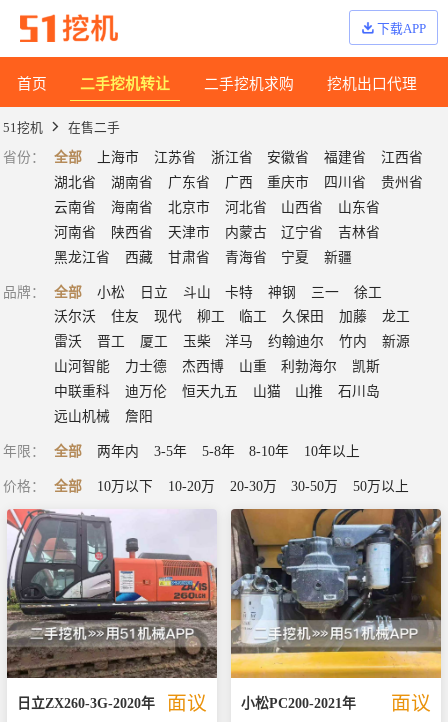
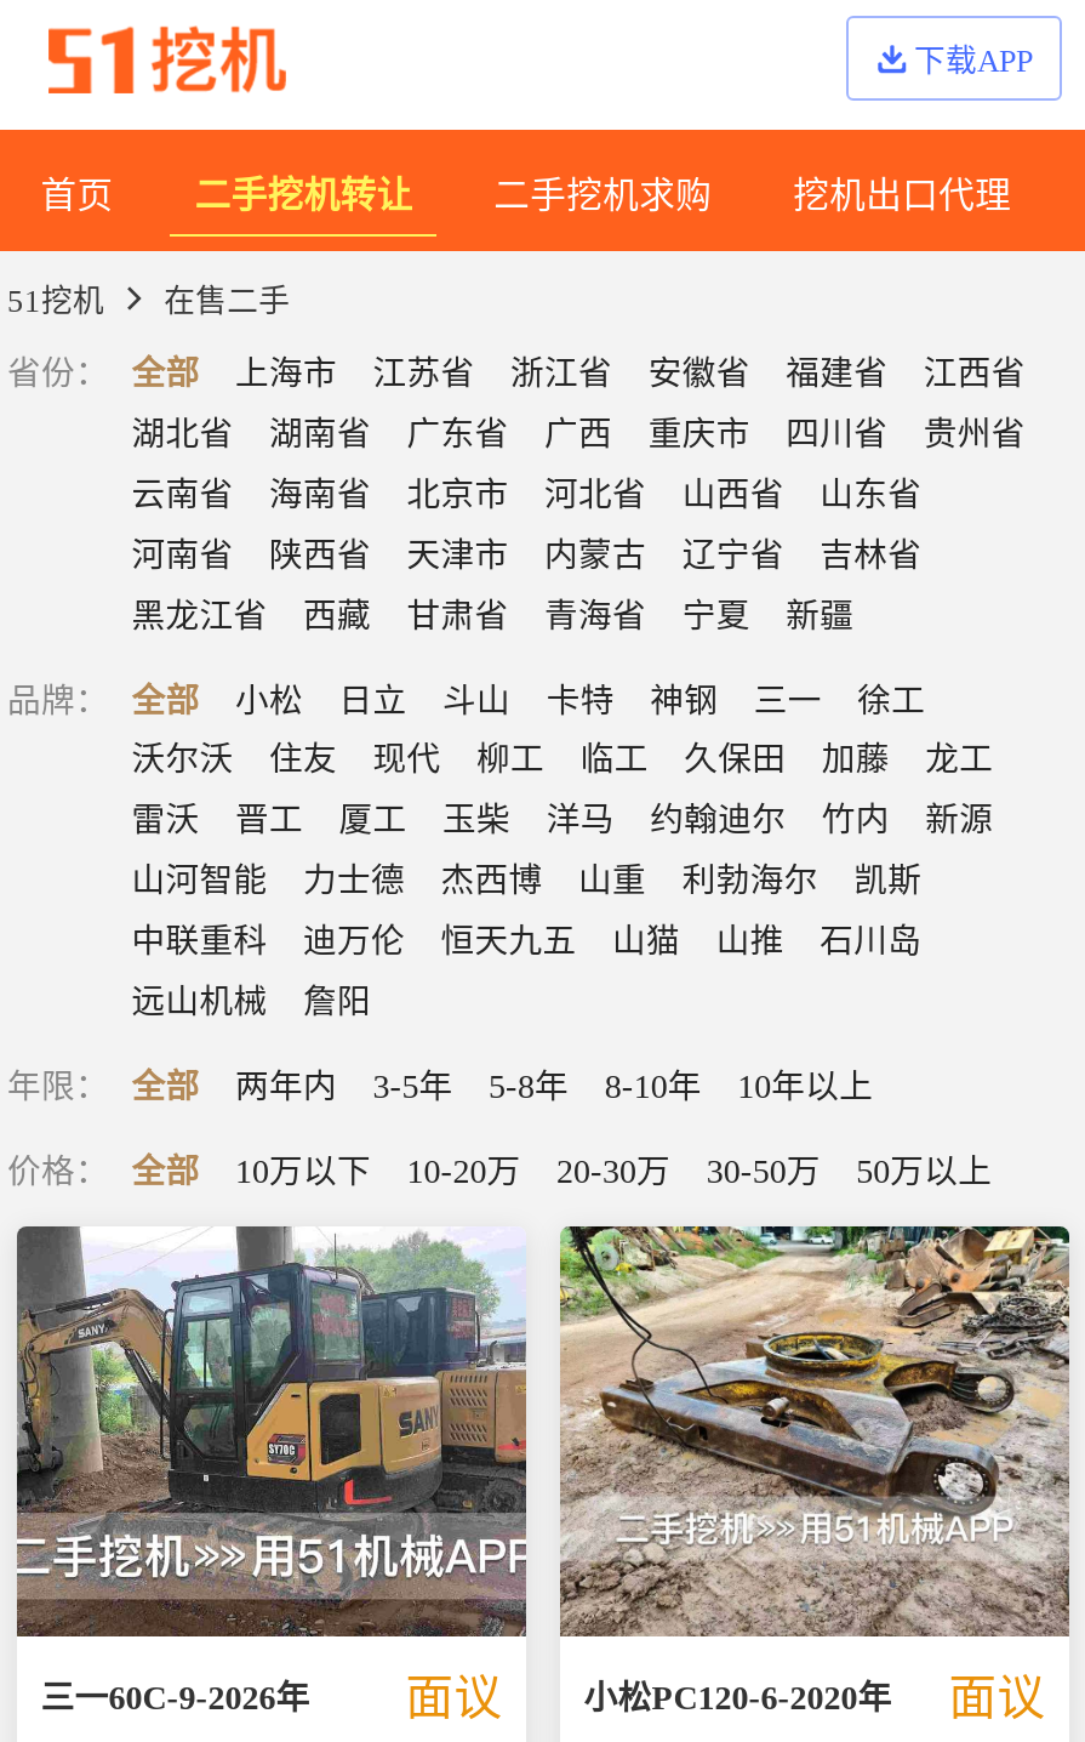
- [image]
- 日立ZX260-3G-2020年
+ [image]
+ 三一60C-9-2026年

- [image]
- 小松PC200-2021年
+ [image]
+ 小松PC120-6-2020年
